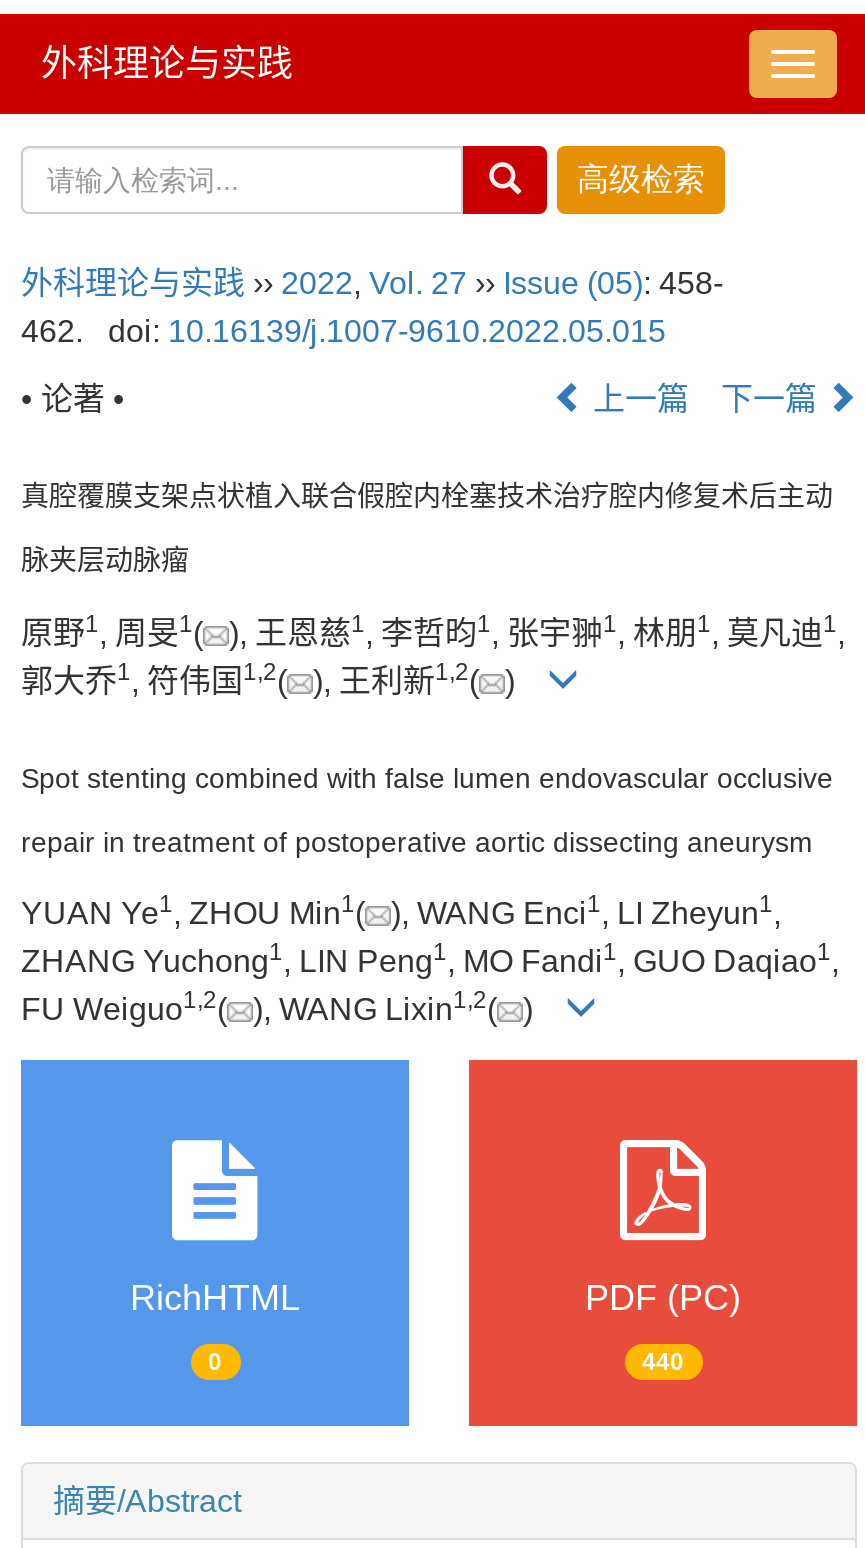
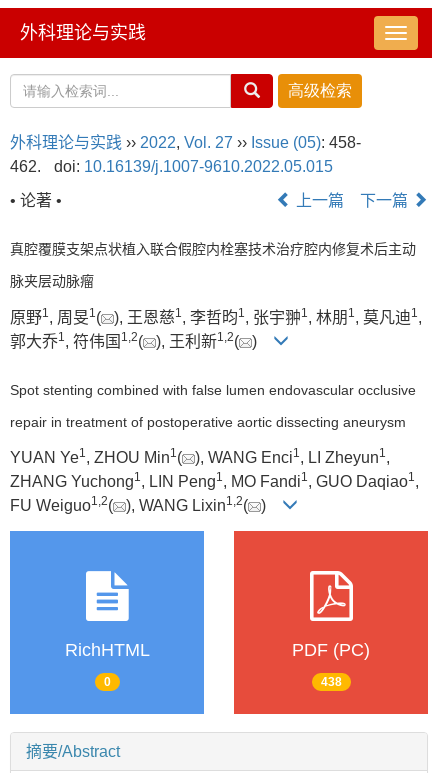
- 440
+ 438
